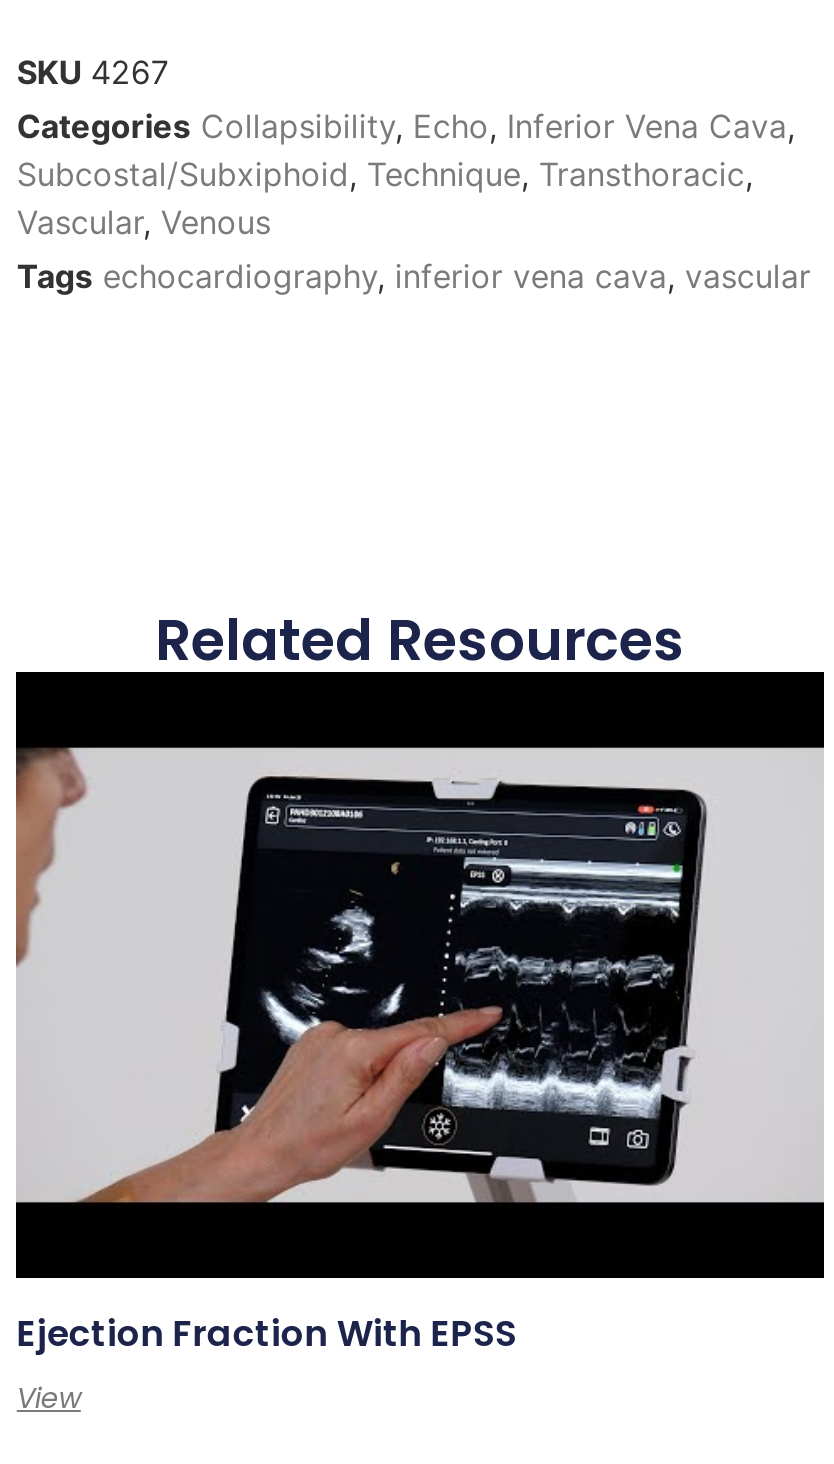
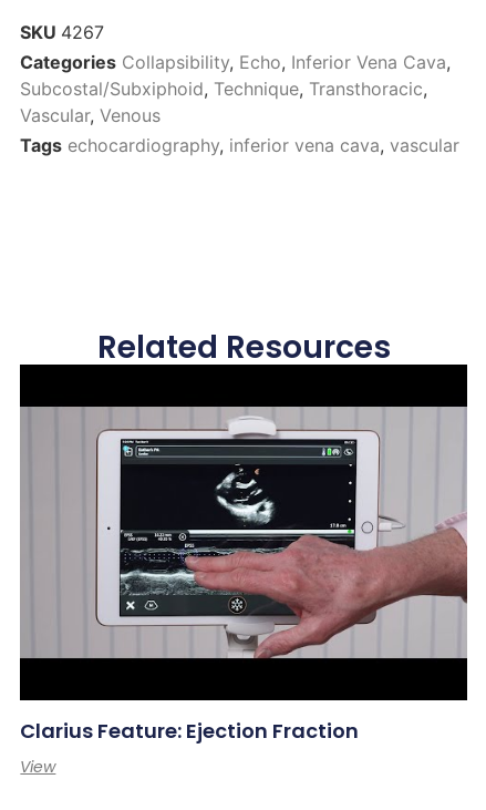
- [image]
+ [image]

- Ejection Fraction With EPSS
+ Clarius Feature: Ejection Fraction
